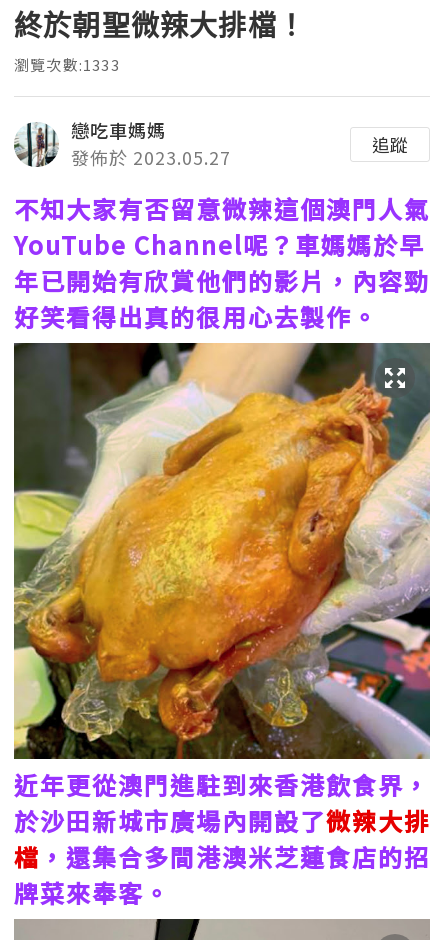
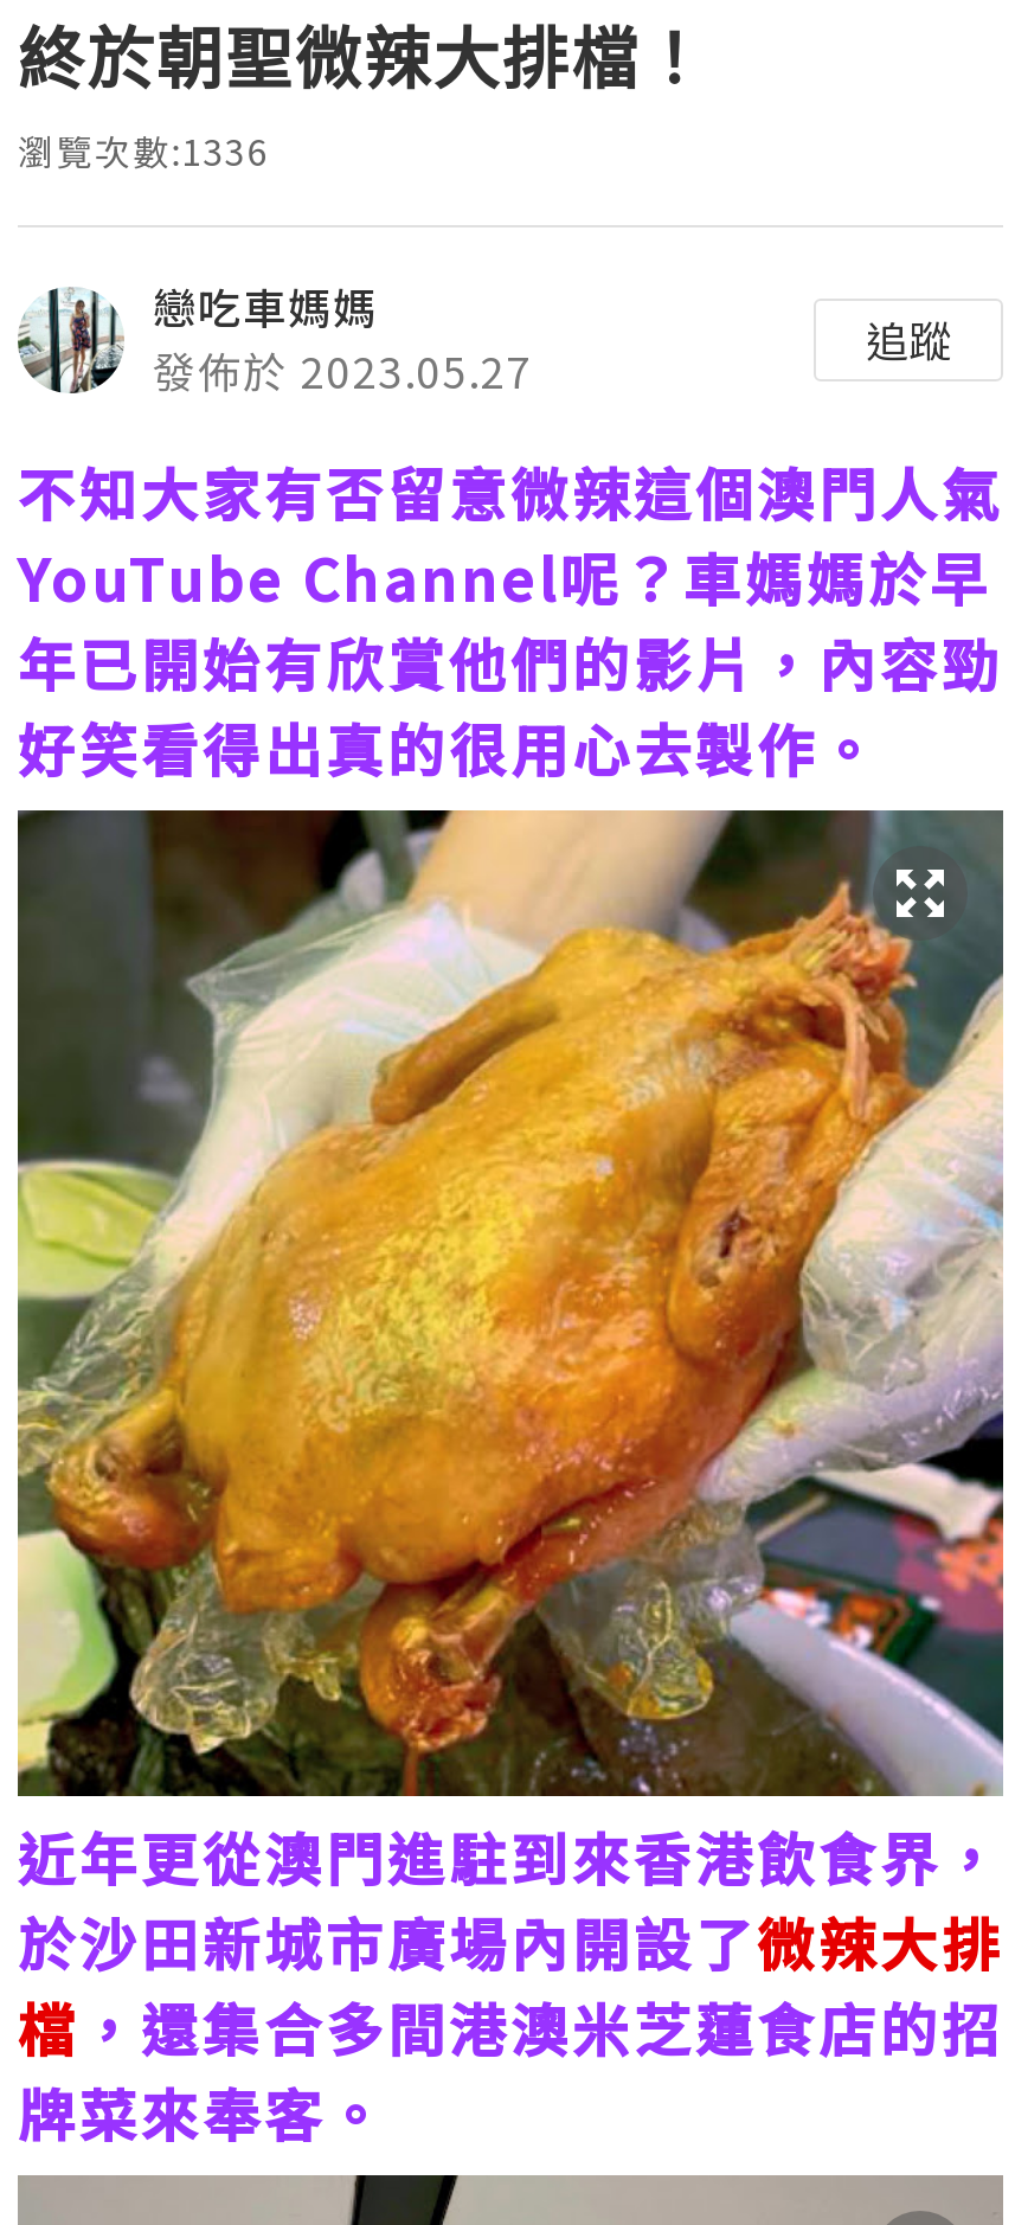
- 瀏覽次數:1333
+ 瀏覽次數:1336
